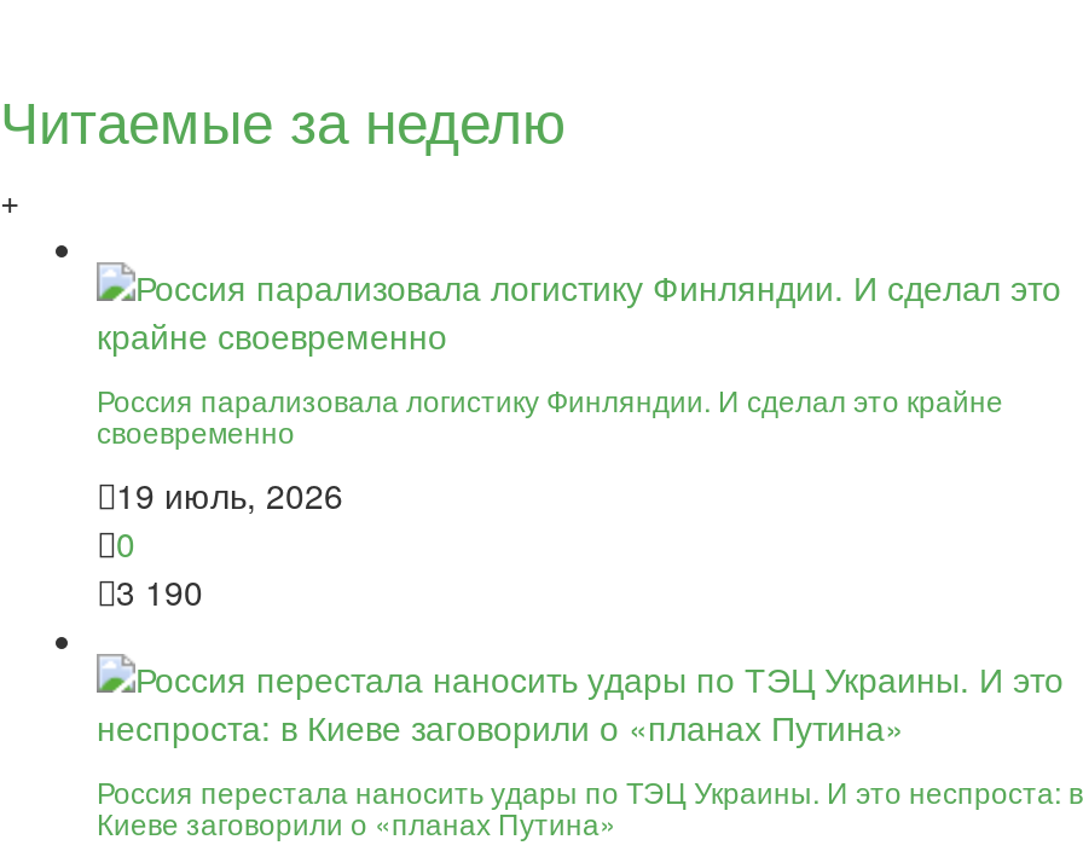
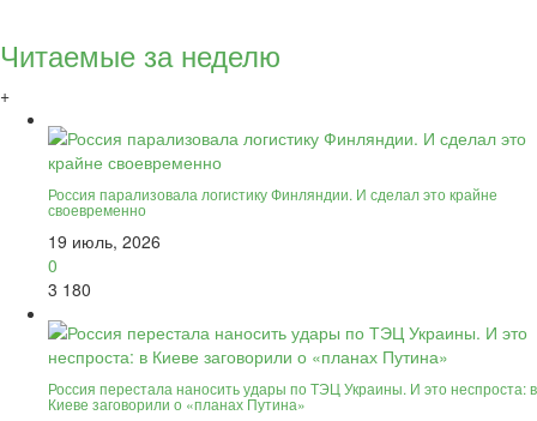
- 3 190
+ 3 180
